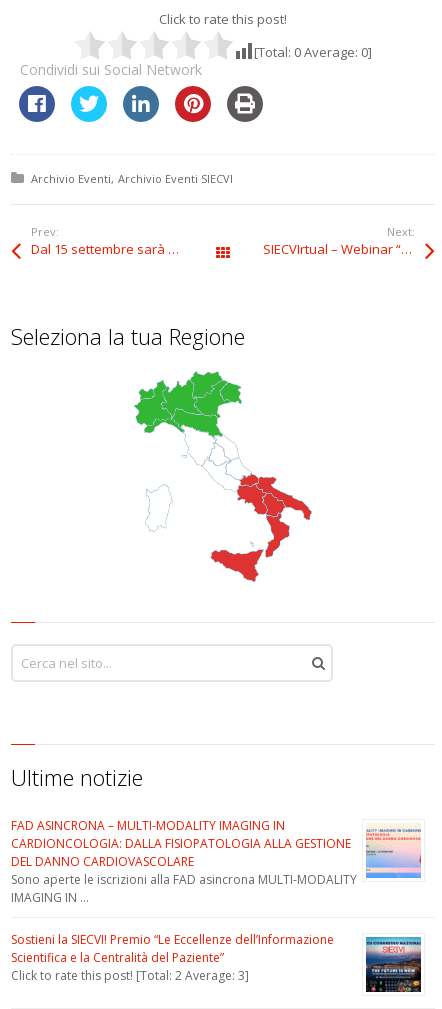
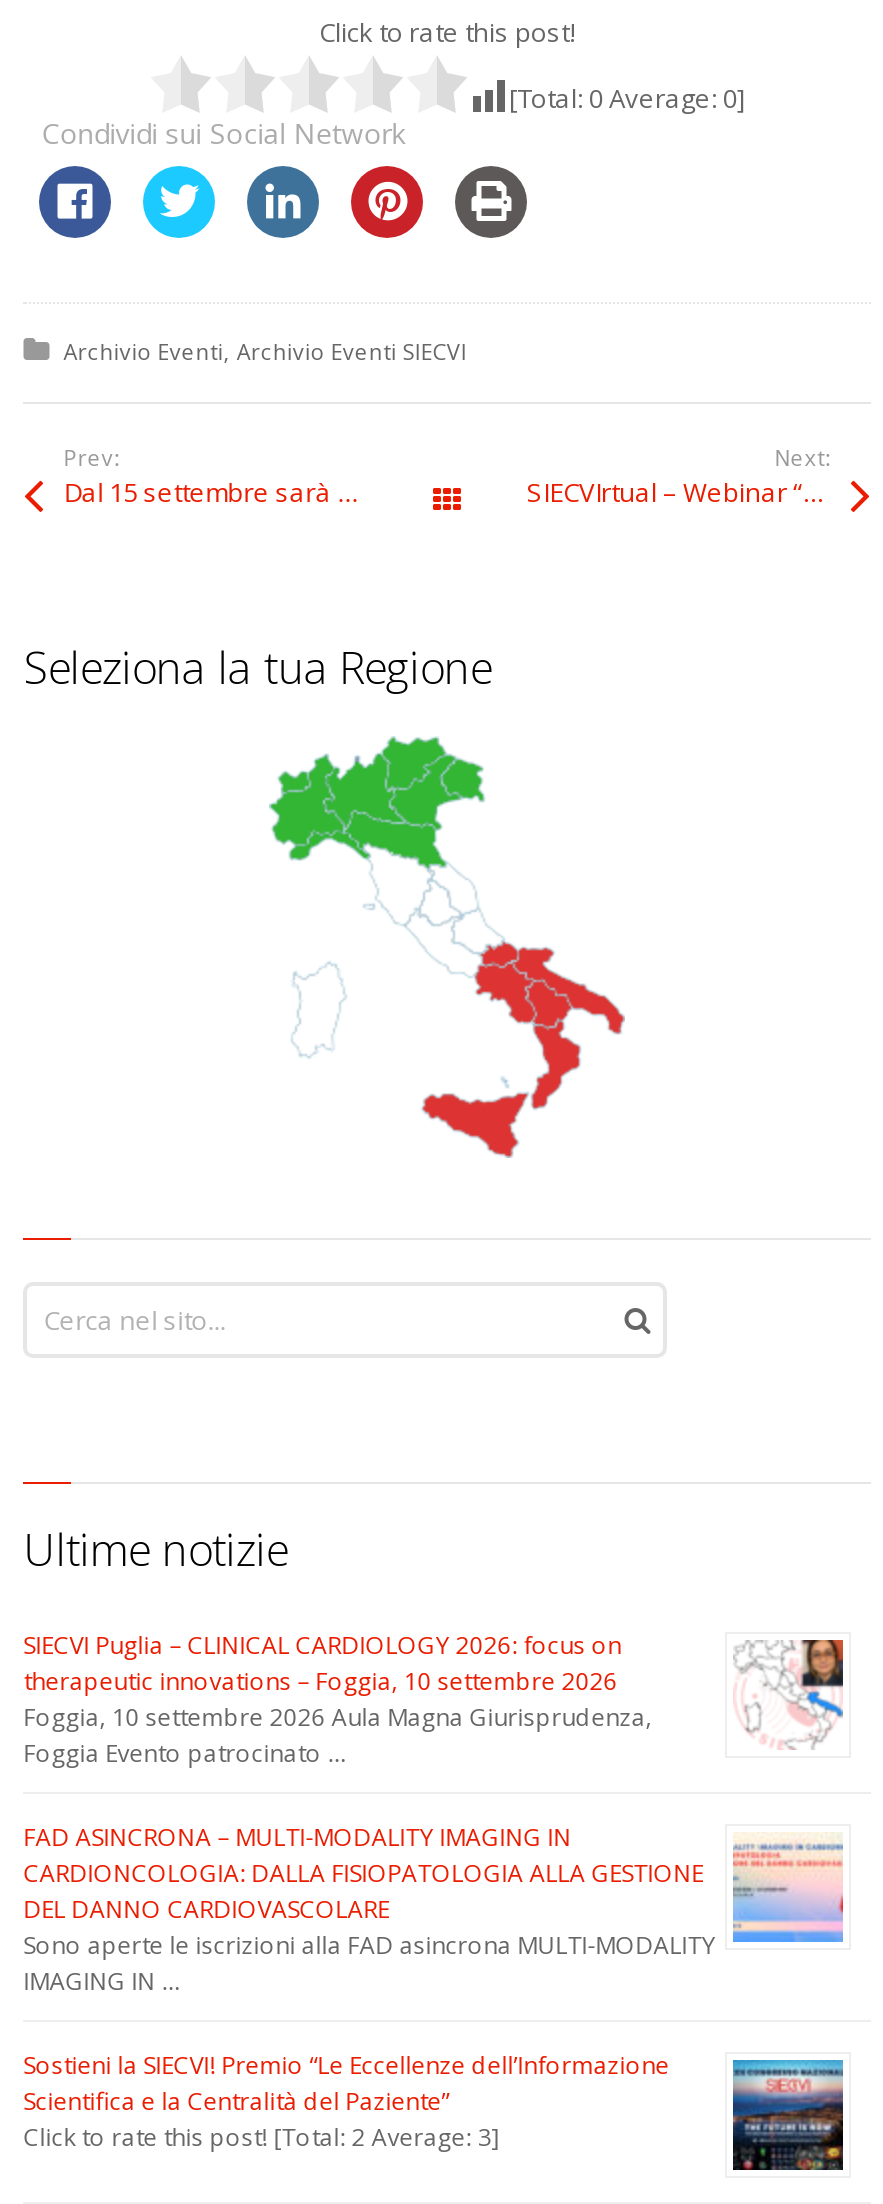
+ SIECVI Puglia – CLINICAL CARDIOLOGY 2026: focus on
+ therapeutic innovations – Foggia, 10 settembre 2026
+ Foggia, 10 settembre 2026 Aula Magna Giurisprudenza,
+ Foggia Evento patrocinato …

+ [image]
